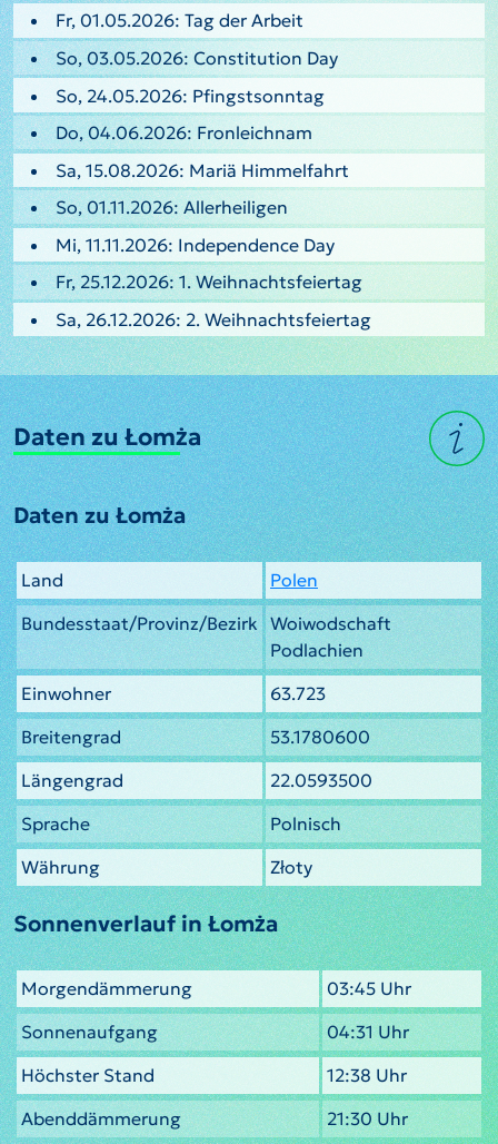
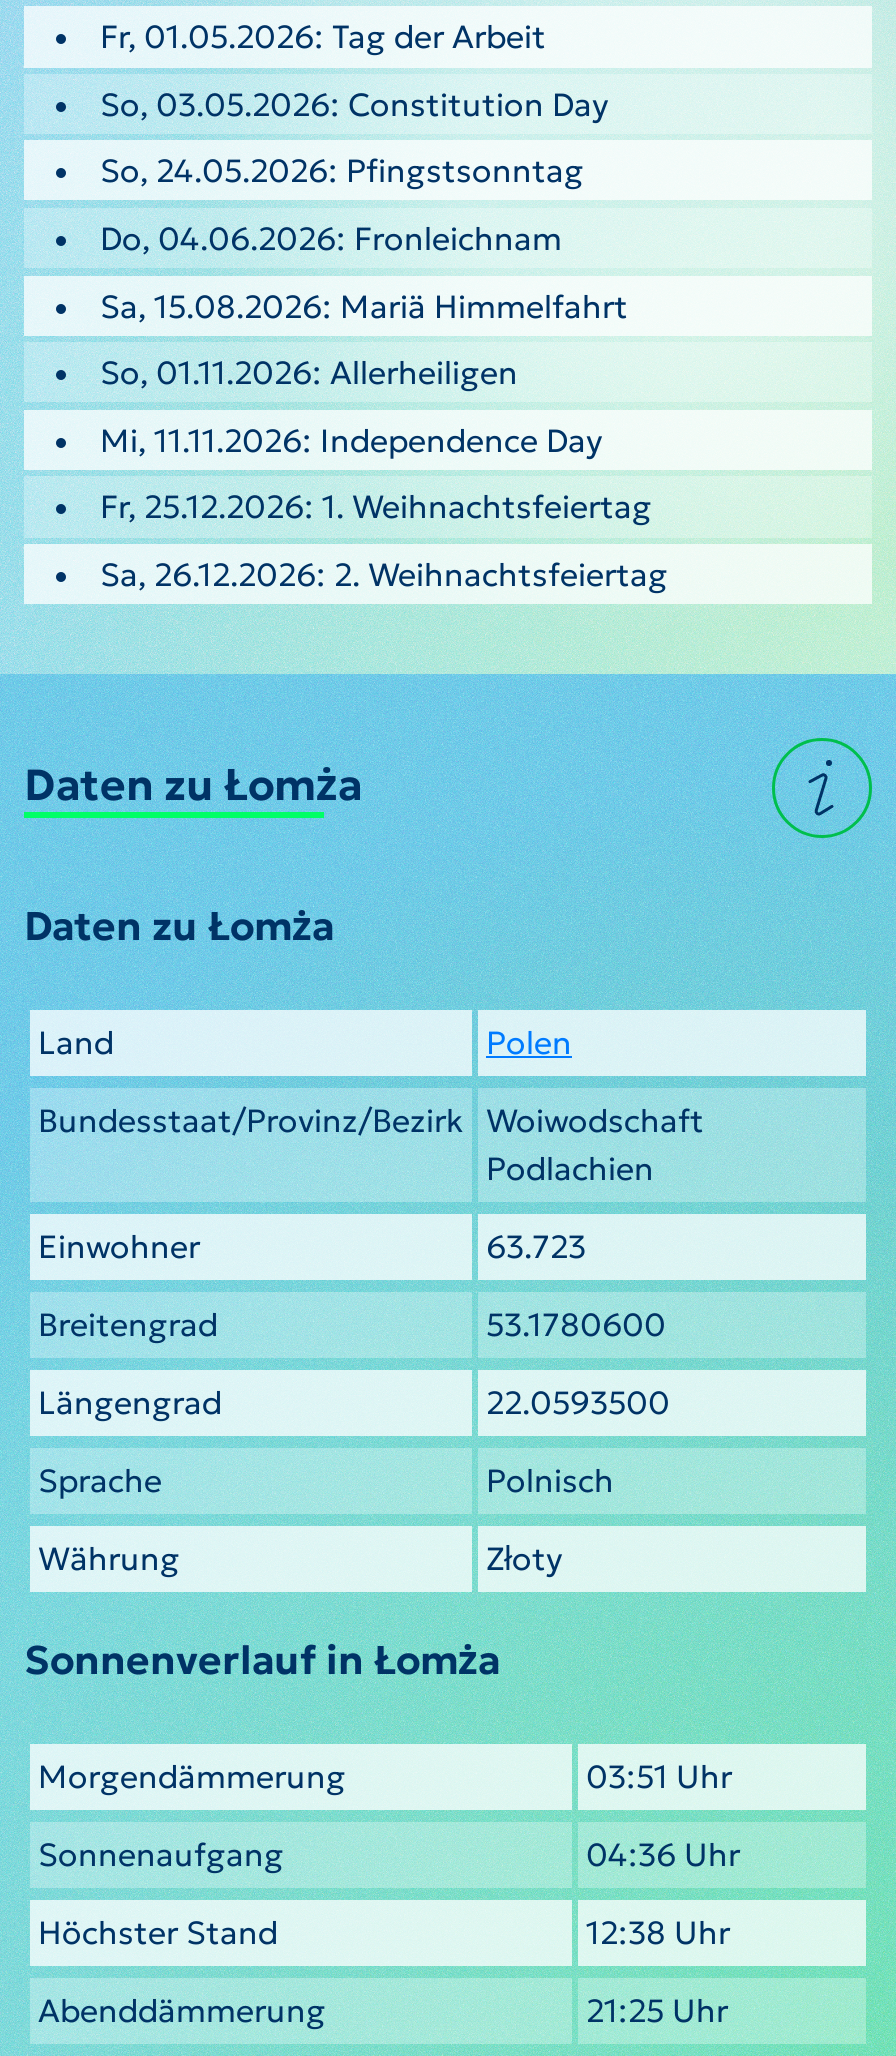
- 03:45 Uhr
+ 03:51 Uhr

- 04:31 Uhr
+ 04:36 Uhr

- 21:30 Uhr
+ 21:25 Uhr
